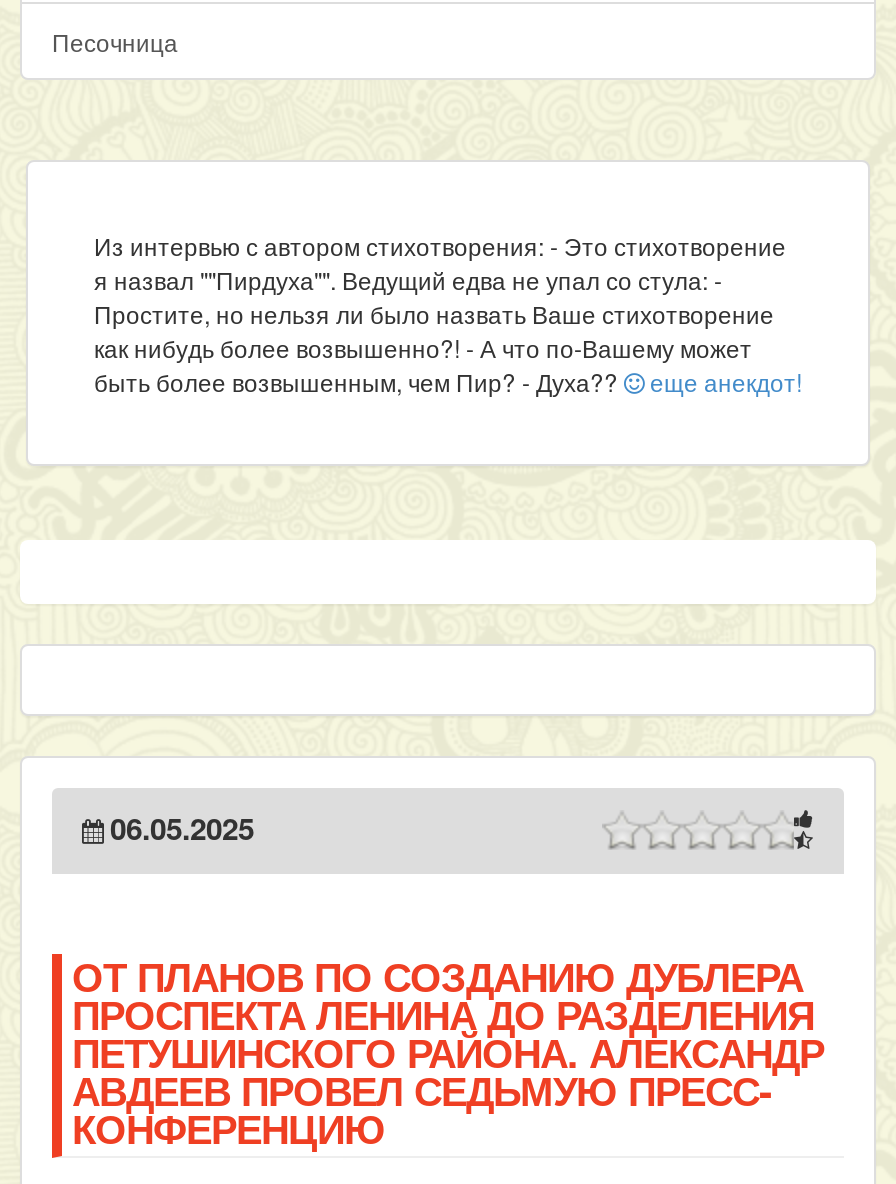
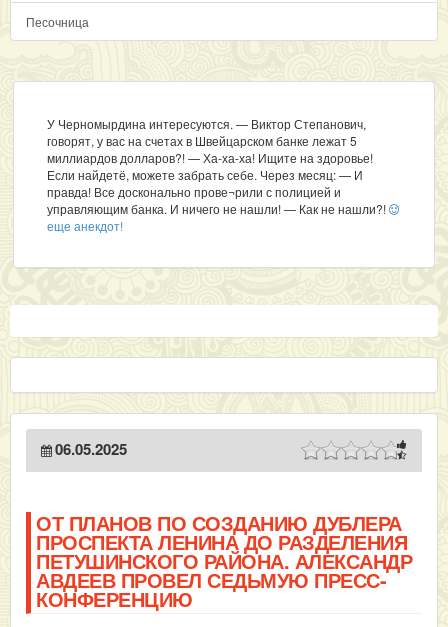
- Из интервью с автором стихотворения: - Это стихотворение
- я назвал ""Пирдуха"". Ведущий едва не упал со стула: -
- Простите, но нельзя ли было назвать Ваше стихотворение
- как нибудь более возвышенно?! - А что по-Вашему может
- быть более возвышенным, чем Пир? - Духа?? еще анекдот!
+ У Черномырдина интересуются. — Виктор Степанович,
+ говорят, у вас на счетах в Швейцарском банке лежат 5
+ миллиардов долларов?! — Ха-ха-ха! Ищите на здоровье!
+ Если найдетё, можете забрать себе. Через месяц: — И
+ правда! Все досконально прове¬рили с полицией и
+ управляющим банка. И ничего не нашли! — Как не нашли?!
+ еще анекдот!
